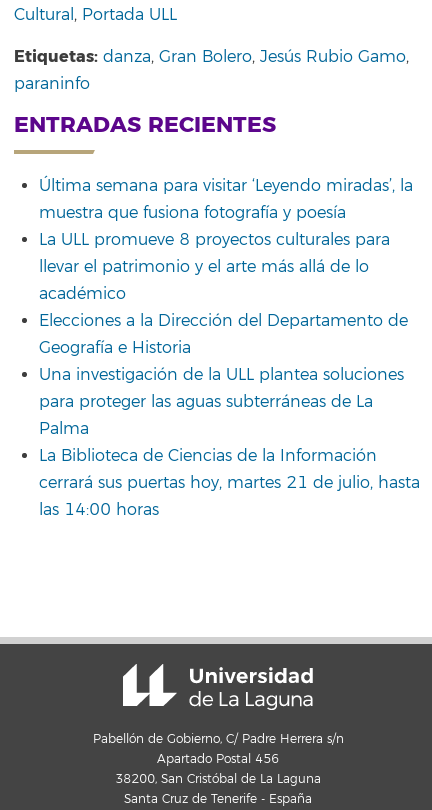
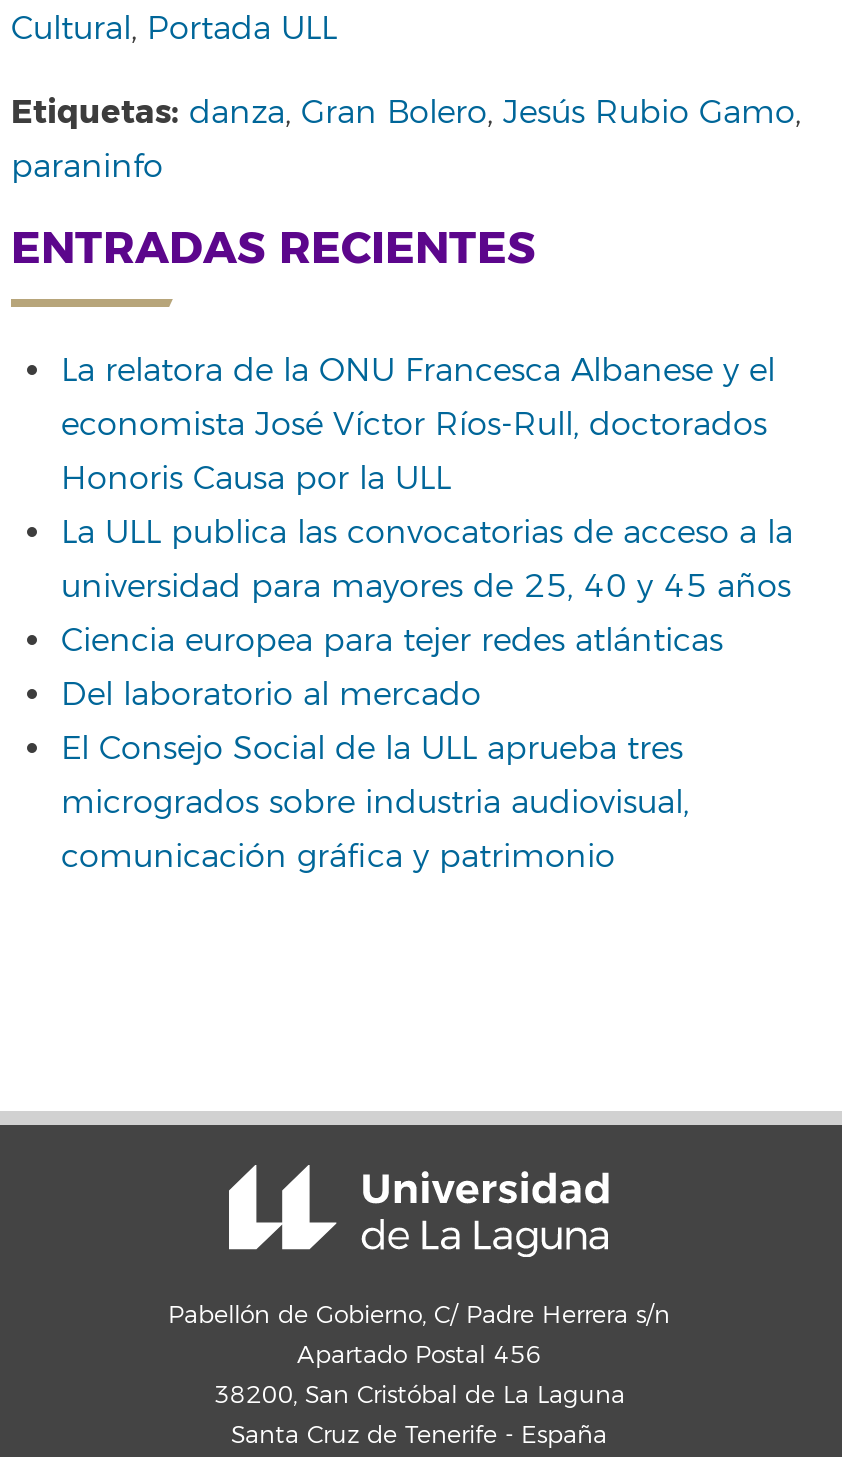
- Última semana para visitar ‘Leyendo miradas’, la
- muestra que fusiona fotografía y poesía
- La ULL promueve 8 proyectos culturales para
- llevar el patrimonio y el arte más allá de lo
- académico
- Elecciones a la Dirección del Departamento de
- Geografía e Historia
- Una investigación de la ULL plantea soluciones
- para proteger las aguas subterráneas de La
- Palma
- La Biblioteca de Ciencias de la Información
- cerrará sus puertas hoy, martes 21 de julio, hasta
- las 14:00 horas
+ La relatora de la ONU Francesca Albanese y el
+ economista José Víctor Ríos-Rull, doctorados
+ Honoris Causa por la ULL
+ La ULL publica las convocatorias de acceso a la
+ universidad para mayores de 25, 40 y 45 años
+ Ciencia europea para tejer redes atlánticas
+ Del laboratorio al mercado
+ El Consejo Social de la ULL aprueba tres
+ microgrados sobre industria audiovisual,
+ comunicación gráfica y patrimonio
